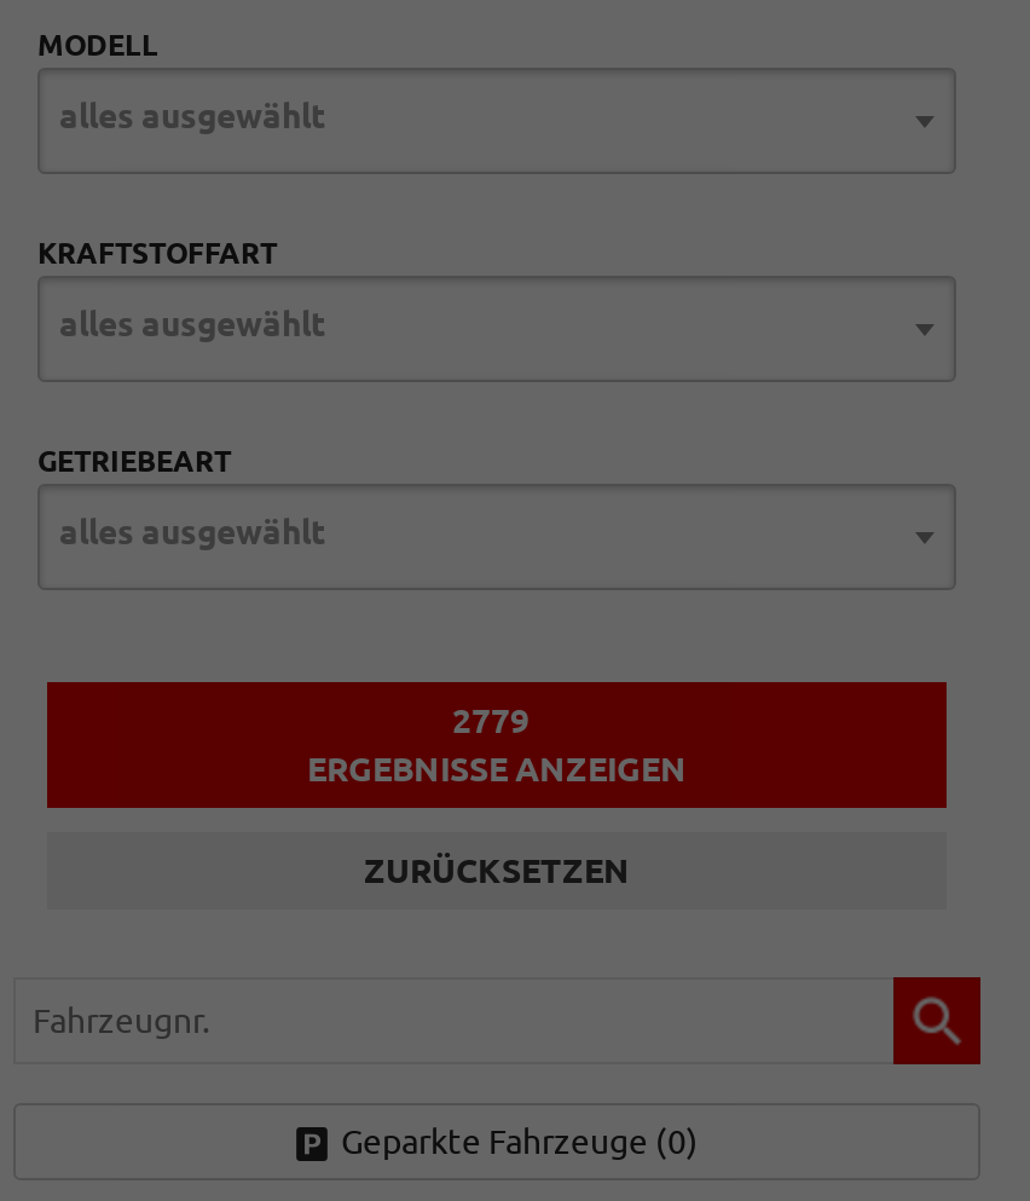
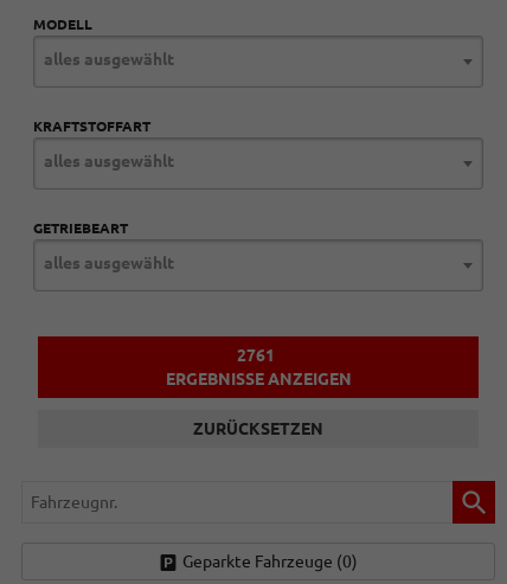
- 2779
+ 2761
